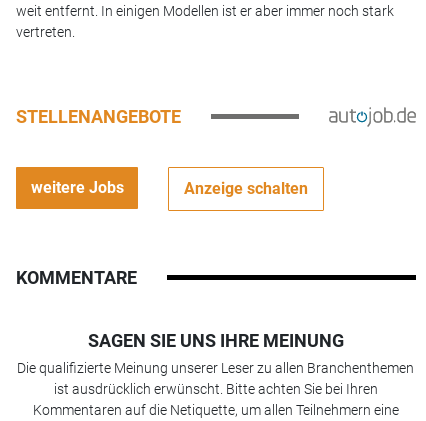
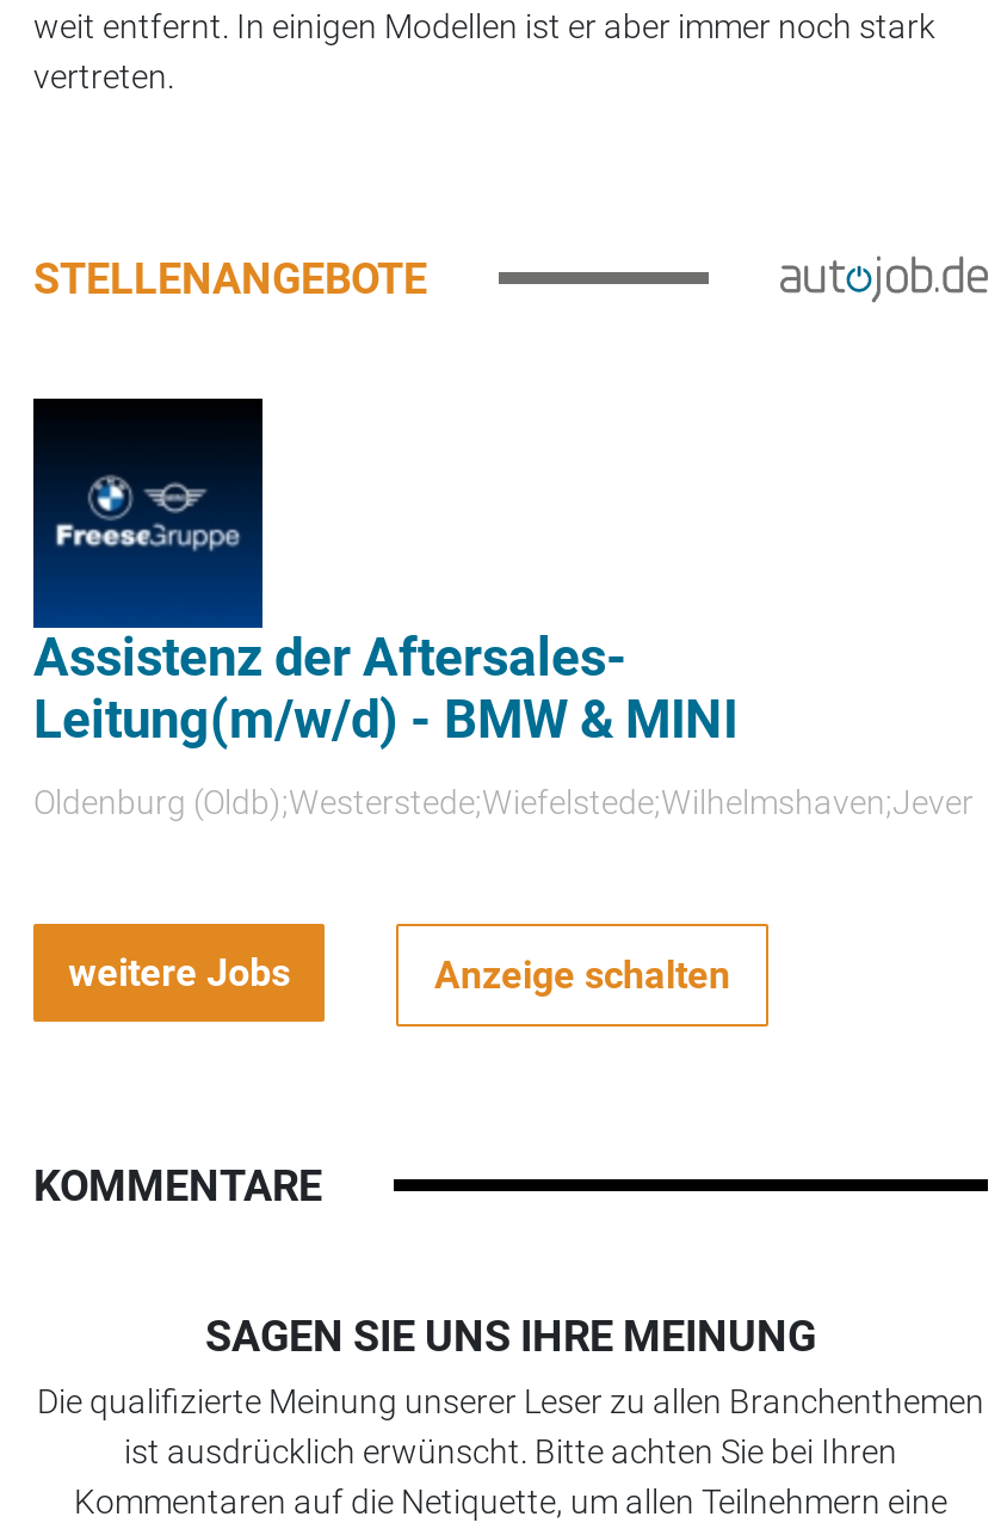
+ [image]
+ Assistenz der Aftersales-
+ Leitung(m/w/d) - BMW & MINI
+ Oldenburg (Oldb);Westerstede;Wiefelstede;Wilhelmshaven;Jever
